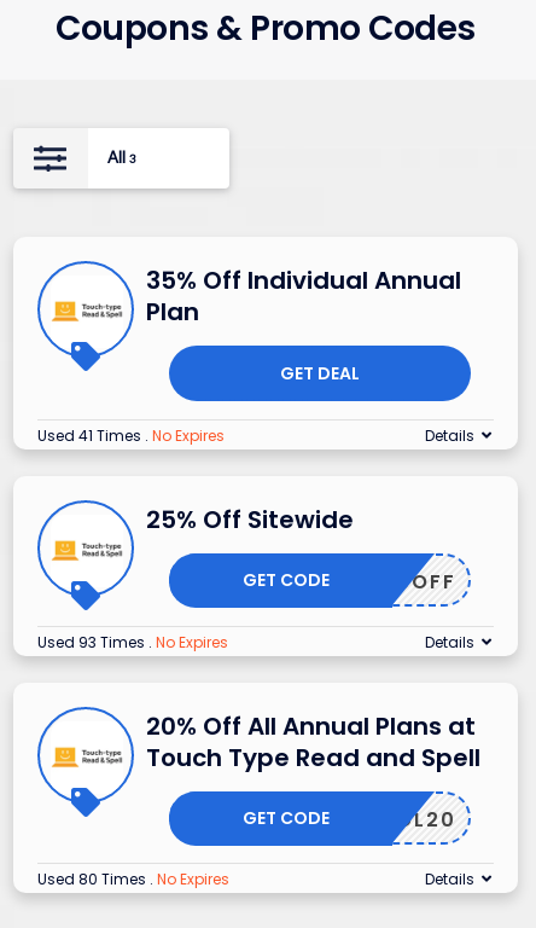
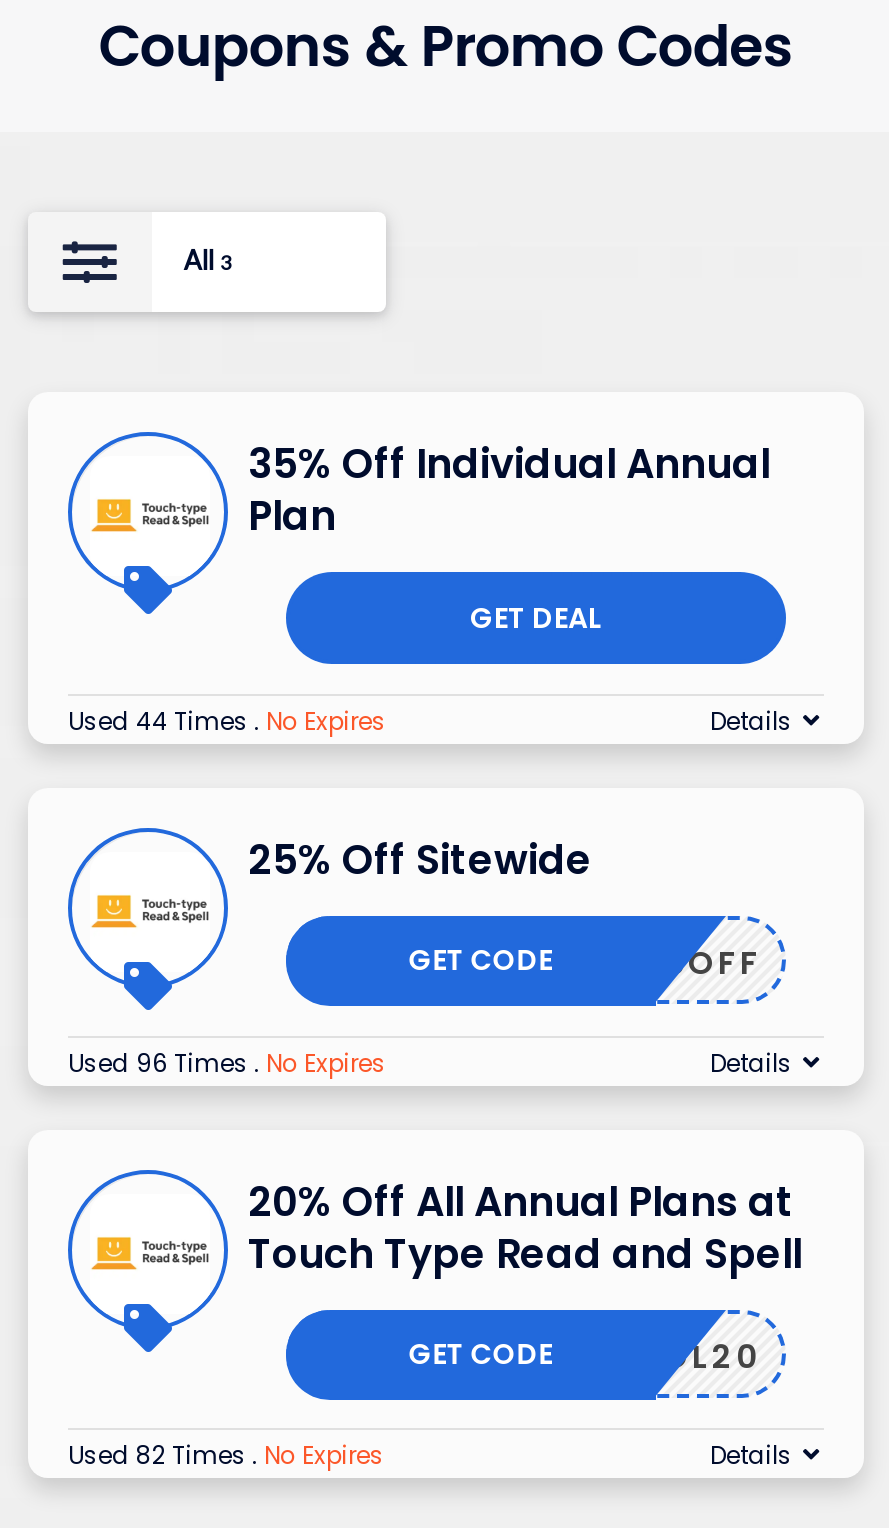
- Used 41 Times. No Expires
+ Used 44 Times. No Expires

- Used 93 Times. No Expires
+ Used 96 Times. No Expires

- Used 80 Times. No Expires
+ Used 82 Times. No Expires
